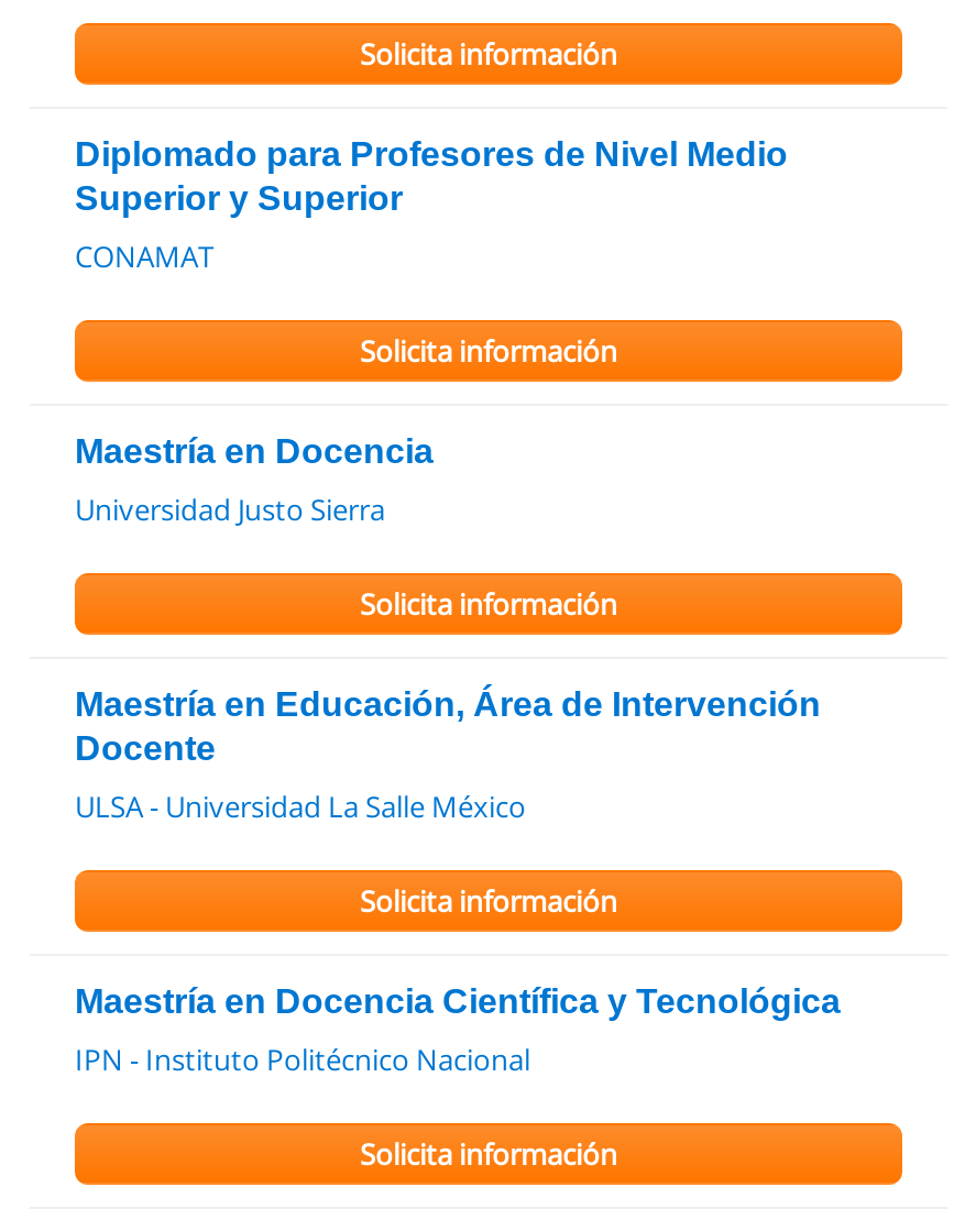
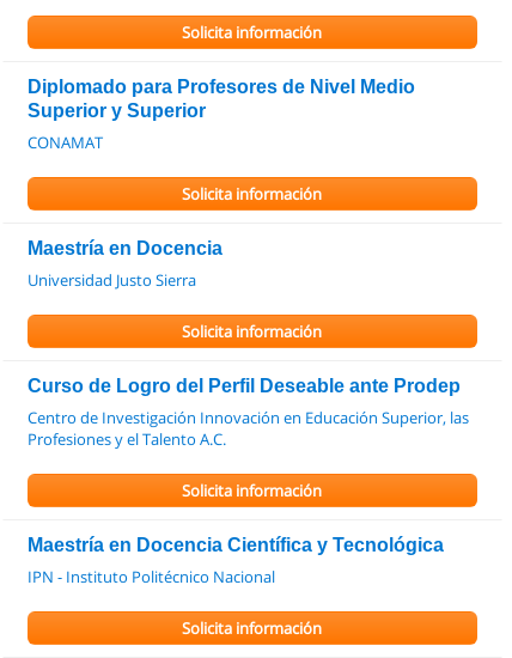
- Maestría en Educación, Área de Intervención
- Docente
+ Curso de Logro del Perfil Deseable ante Prodep

- ULSA - Universidad La Salle México
+ Centro de Investigación Innovación en Educación Superior, las
+ Profesiones y el Talento A.C.
